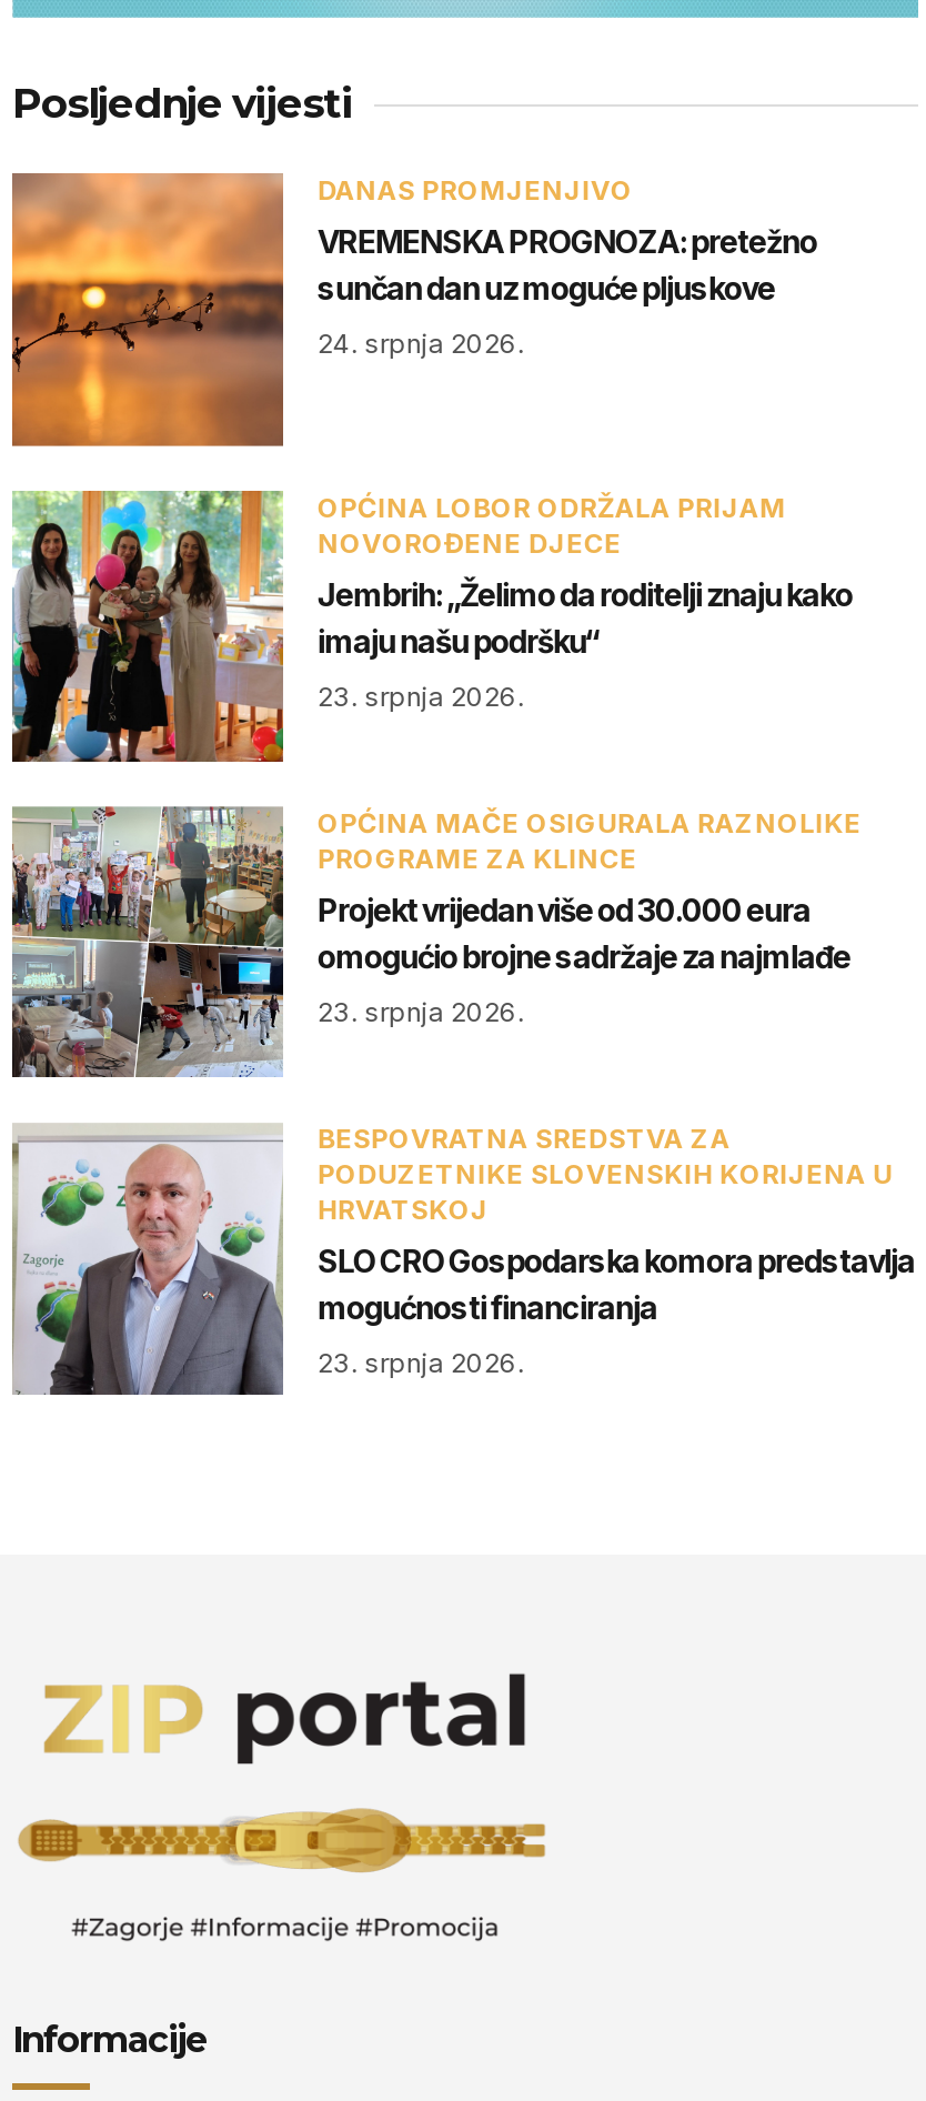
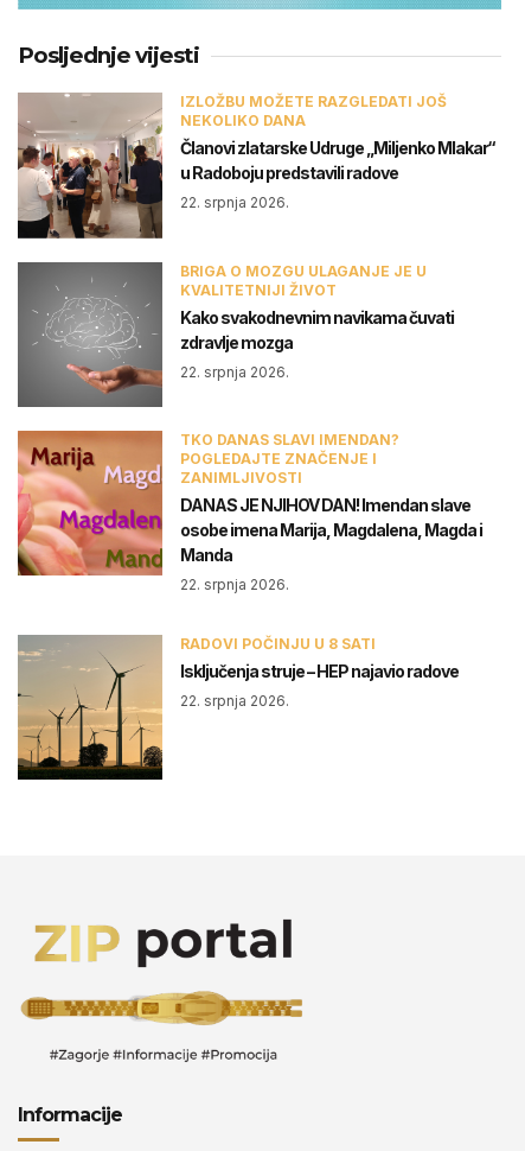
- [image]
- DANAS PROMJENJIVO
- VREMENSKA PROGNOZA: pretežno
- sunčan dan uz moguće pljuskove
+ [image]
+ IZLOŽBU MOŽETE RAZGLEDATI JOŠ
+ NEKOLIKO DANA
+ Članovi zlatarske Udruge „Miljenko Mlakar“
+ u Radoboju predstavili radove

- 24. srpnja 2026.
+ 22. srpnja 2026.

- [image]
- OPĆINA LOBOR ODRŽALA PRIJAM
- NOVOROĐENE DJECE
- Jembrih: „Želimo da roditelji znaju kako
- imaju našu podršku“
+ [image]
+ BRIGA O MOZGU ULAGANJE JE U
+ KVALITETNIJI ŽIVOT
+ Kako svakodnevnim navikama čuvati
+ zdravlje mozga

- 23. srpnja 2026.
+ 22. srpnja 2026.

- [image]
- OPĆINA MAČE OSIGURALA RAZNOLIKE
- PROGRAME ZA KLINCE
- Projekt vrijedan više od 30.000 eura
- omogućio brojne sadržaje za najmlađe
+ [image]
+ TKO DANAS SLAVI IMENDAN?
+ POGLEDAJTE ZNAČENJE I
+ ZANIMLJIVOSTI
+ DANAS JE NJIHOV DAN! Imendan slave
+ osobe imena Marija, Magdalena, Magda i
+ Manda

- 23. srpnja 2026.
+ 22. srpnja 2026.

- [image]
- BESPOVRATNA SREDSTVA ZA
- PODUZETNIKE SLOVENSKIH KORIJENA U
- HRVATSKOJ
- SLO CRO Gospodarska komora predstavlja
- mogućnosti financiranja
+ [image]
+ RADOVI POČINJU U 8 SATI
+ Isključenja struje – HEP najavio radove

- 23. srpnja 2026.
+ 22. srpnja 2026.
